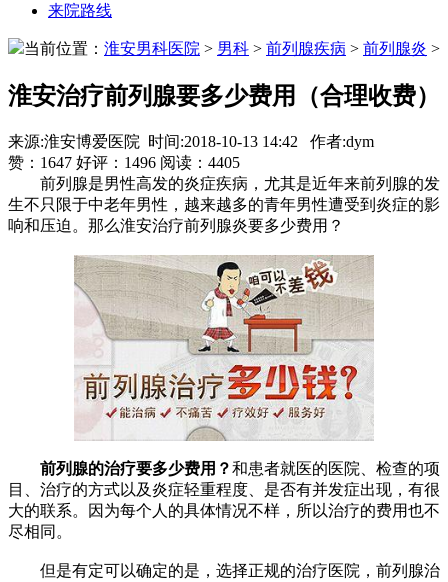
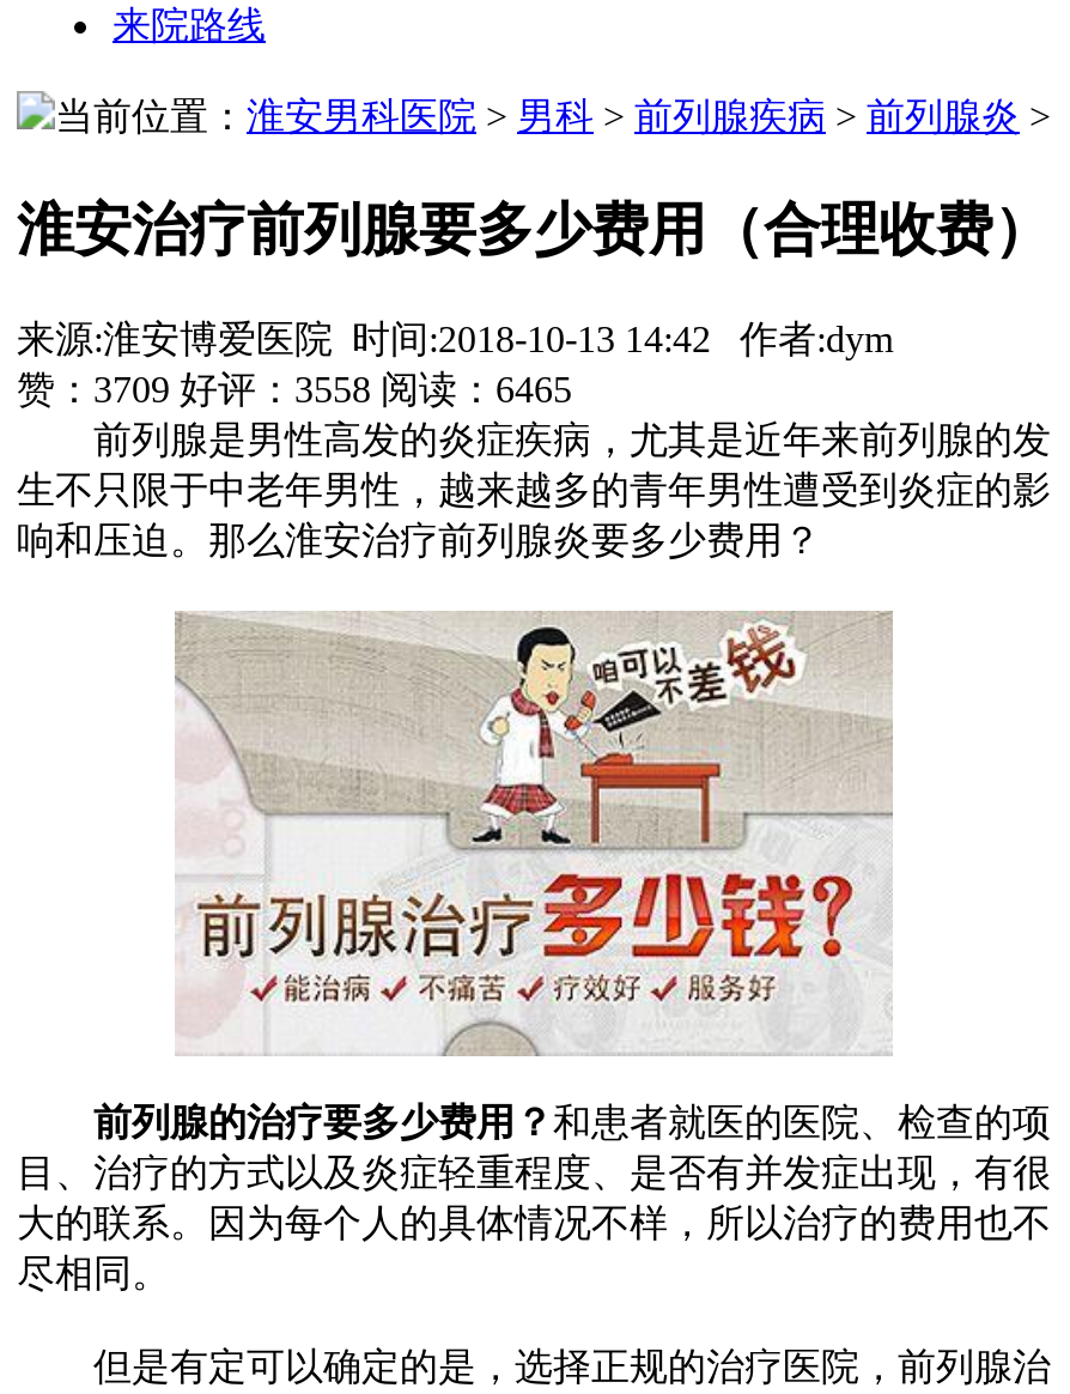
- 赞：1647好评：1496阅读：4405
+ 赞：3709好评：3558阅读：6465
